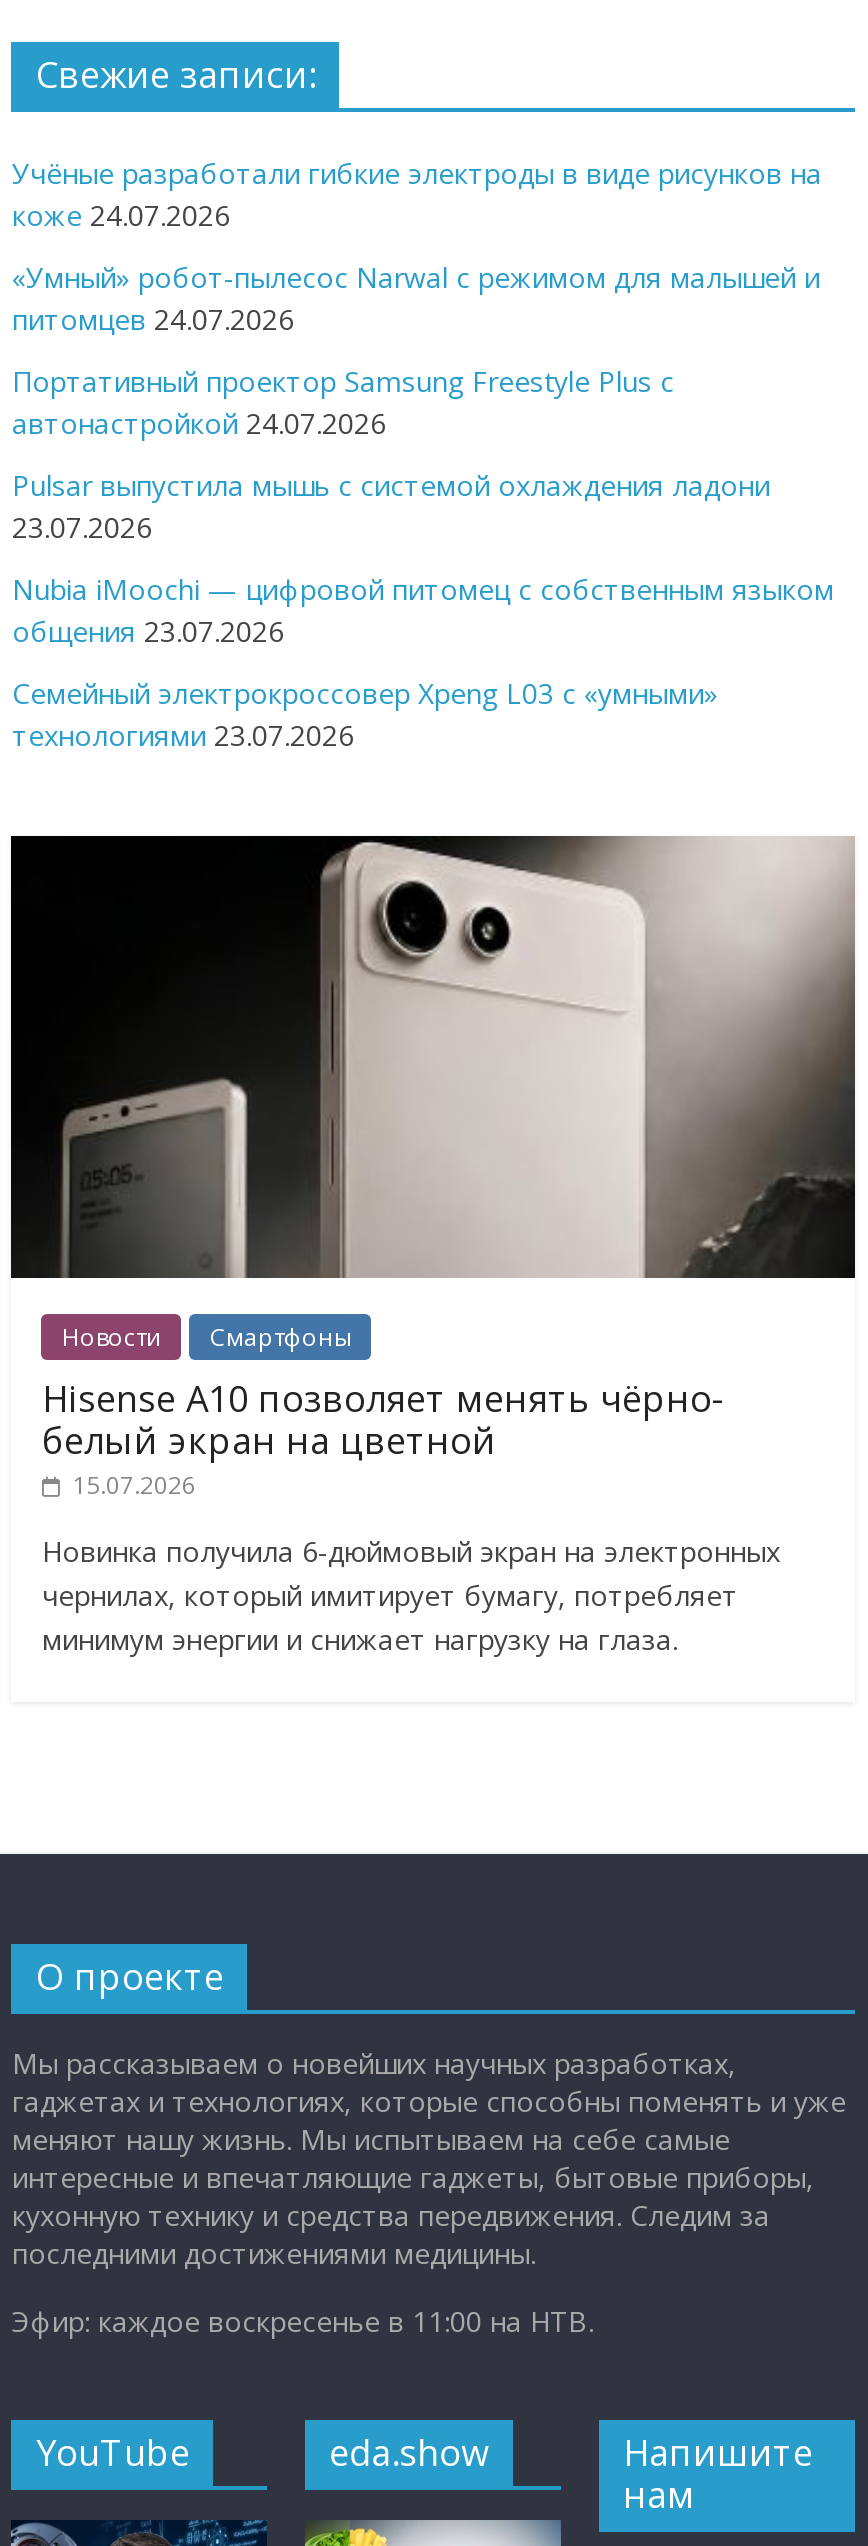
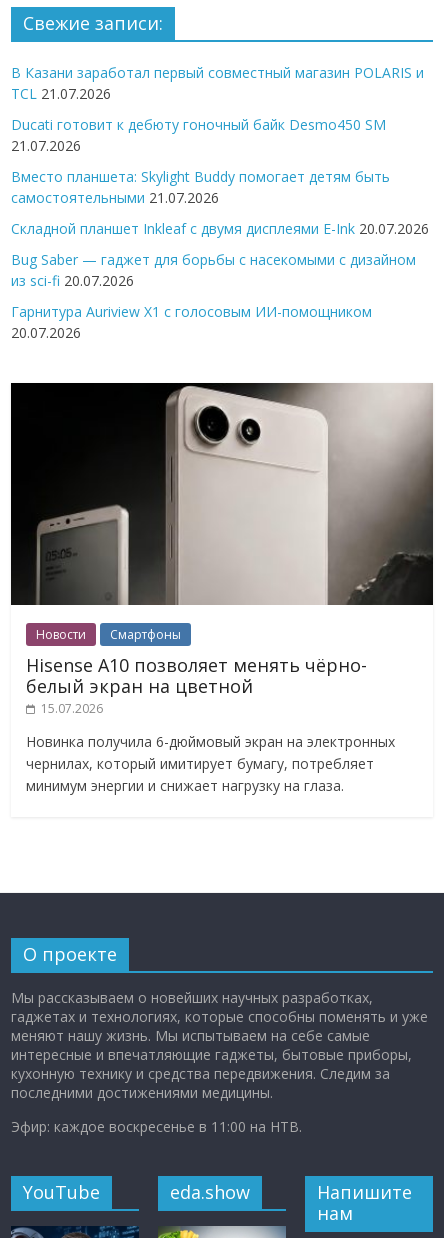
- Учёные разработали гибкие электроды в виде рисунков на
- коже 24.07.2026
+ В Казани заработал первый совместный магазин POLARIS и
+ TCL 21.07.2026

- «Умный» робот-пылесос Narwal с режимом для малышей и
- питомцев 24.07.2026
+ Ducati готовит к дебюту гоночный байк Desmo450 SM
+ 21.07.2026

- Портативный проектор Samsung Freestyle Plus с
- автонастройкой 24.07.2026
+ Вместо планшета: Skylight Buddy помогает детям быть
+ самостоятельными 21.07.2026

- Pulsar выпустила мышь с системой охлаждения ладони
- 23.07.2026
+ Складной планшет Inkleaf с двумя дисплеями E-Ink 20.07.2026

- Nubia iMoochi — цифровой питомец с собственным языком
- общения 23.07.2026
+ Bug Saber — гаджет для борьбы с насекомыми с дизайном
+ из sci-fi 20.07.2026

- Семейный электрокроссовер Xpeng L03 с «умными»
- технологиями 23.07.2026
+ Гарнитура Auriview X1 с голосовым ИИ-помощником
+ 20.07.2026
